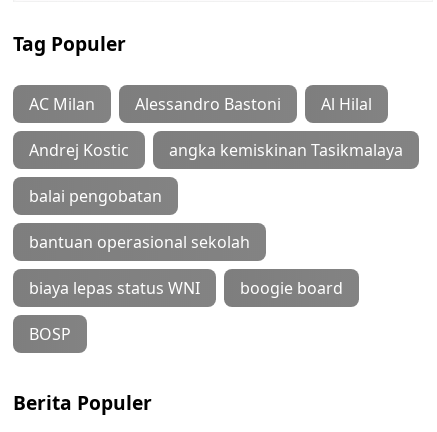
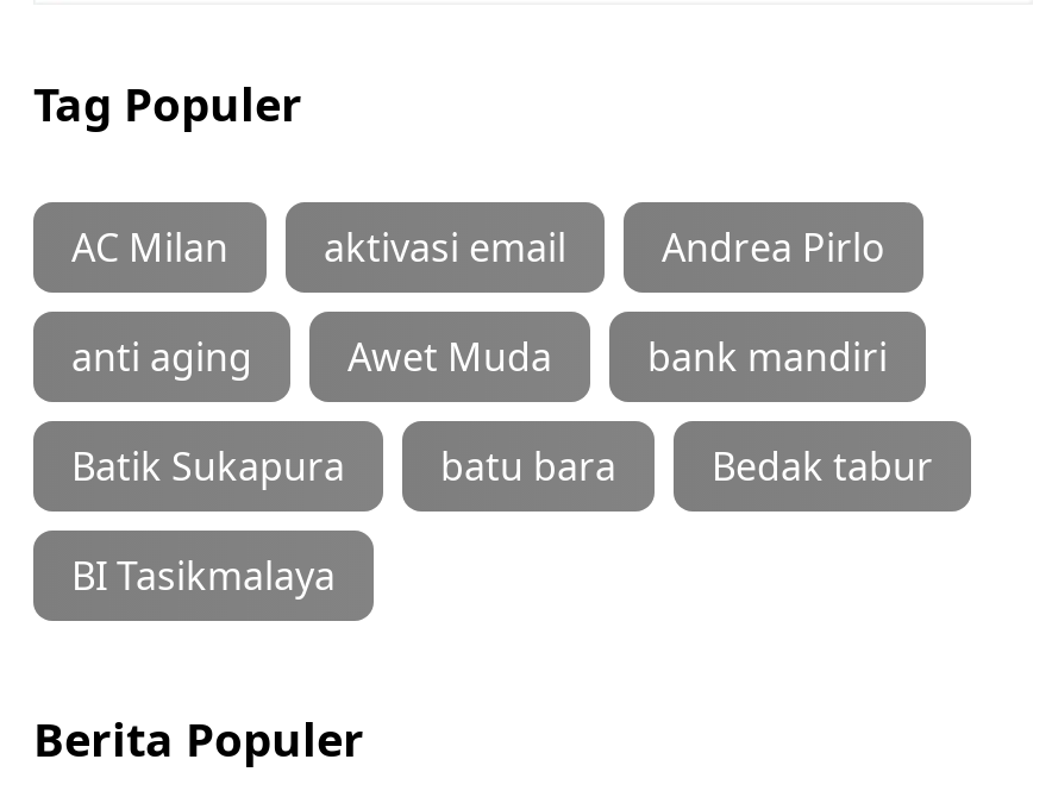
- Alessandro Bastoni
- Al Hilal
- Andrej Kostic
- angka kemiskinan Tasikmalaya
- balai pengobatan
- bantuan operasional sekolah
- biaya lepas status WNI
- boogie board
- BOSP
+ aktivasi email
+ Andrea Pirlo
+ anti aging
+ Awet Muda
+ bank mandiri
+ Batik Sukapura
+ batu bara
+ Bedak tabur
+ BI Tasikmalaya
